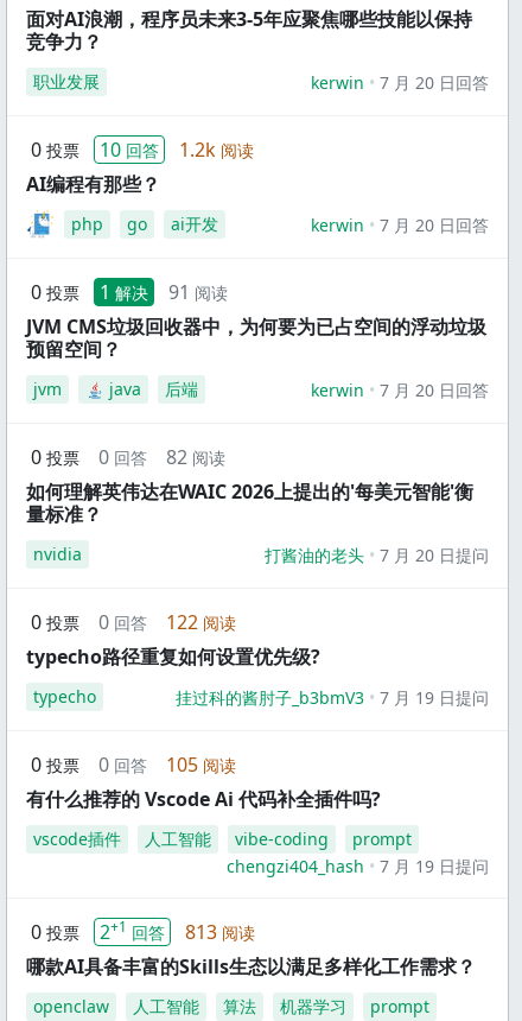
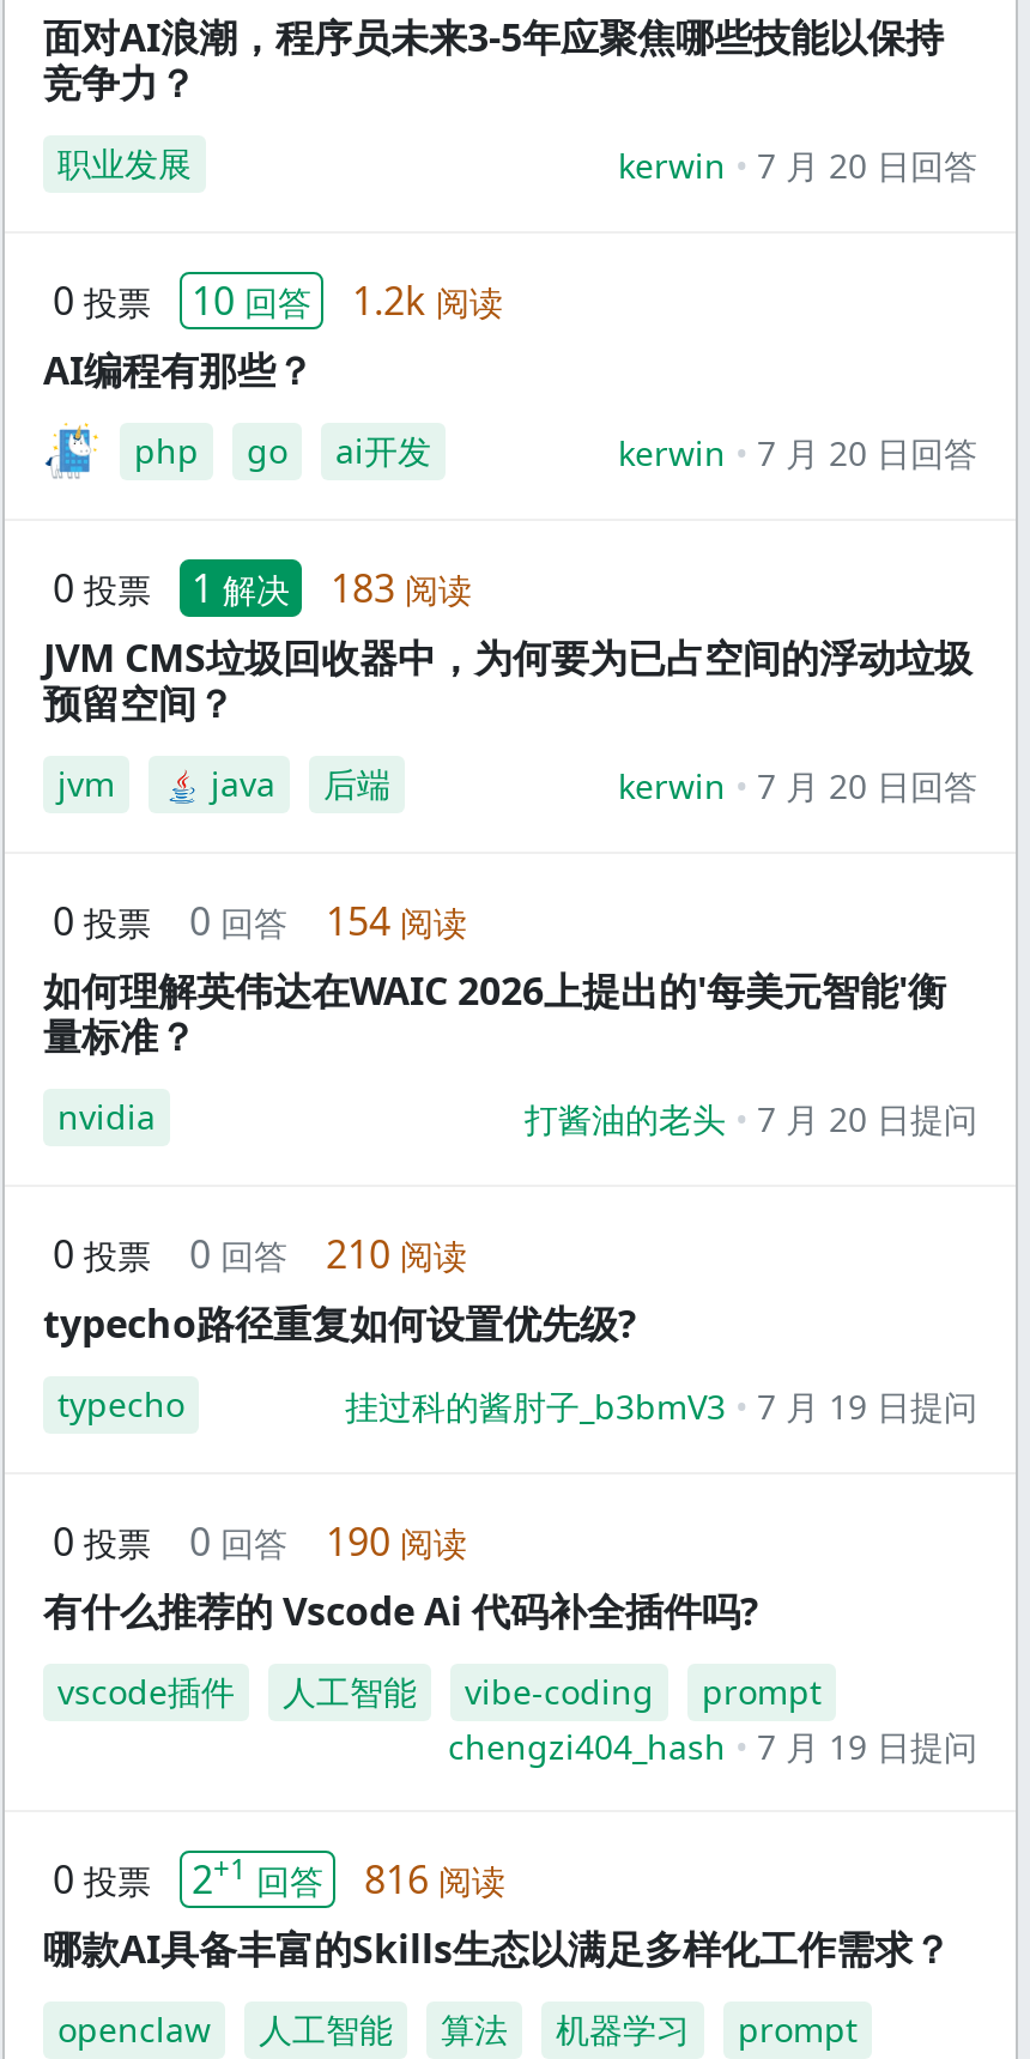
- 0 投票 1 解决 91 阅读
+ 0 投票 1 解决 183 阅读

- 0 投票 0 回答 82 阅读
+ 0 投票 0 回答 154 阅读

- 0 投票 0 回答 122 阅读
+ 0 投票 0 回答 210 阅读

- 0 投票 0 回答 105 阅读
+ 0 投票 0 回答 190 阅读

- 0 投票 2+1 回答 813 阅读
+ 0 投票 2+1 回答 816 阅读
